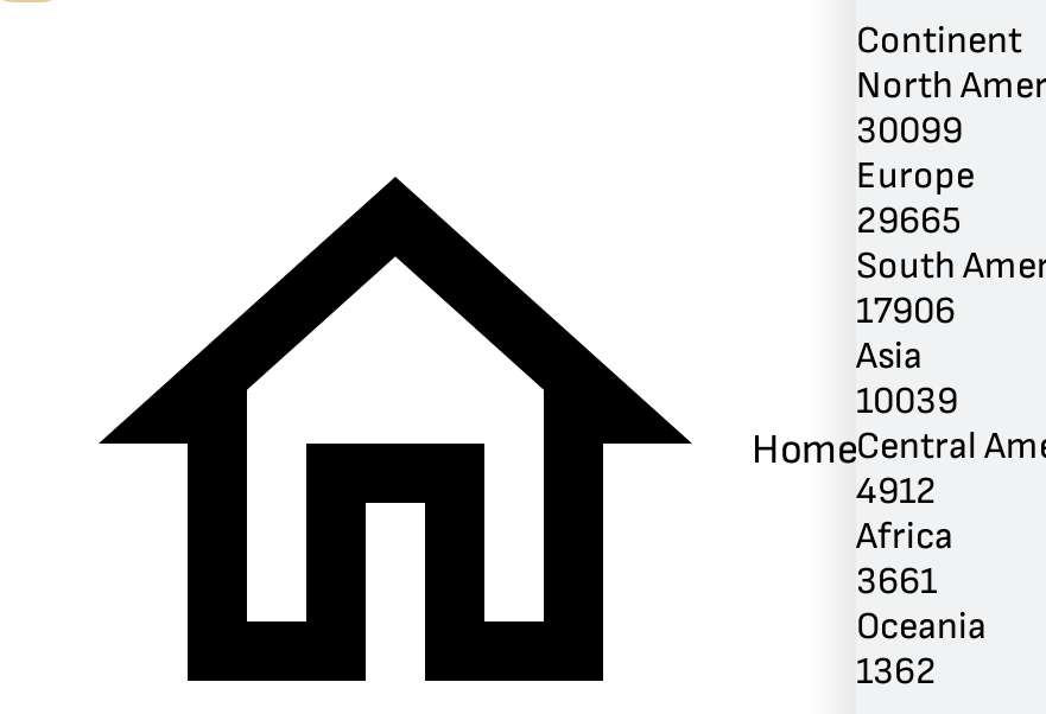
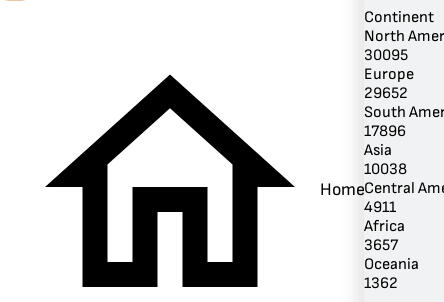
- 30099
+ 30095

- 29665
+ 29652

- 17906
+ 17896

- 10039
+ 10038

- 4912
+ 4911

- 3661
+ 3657
